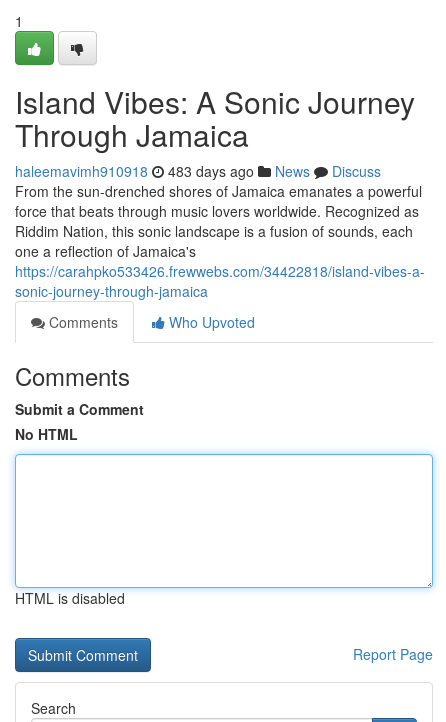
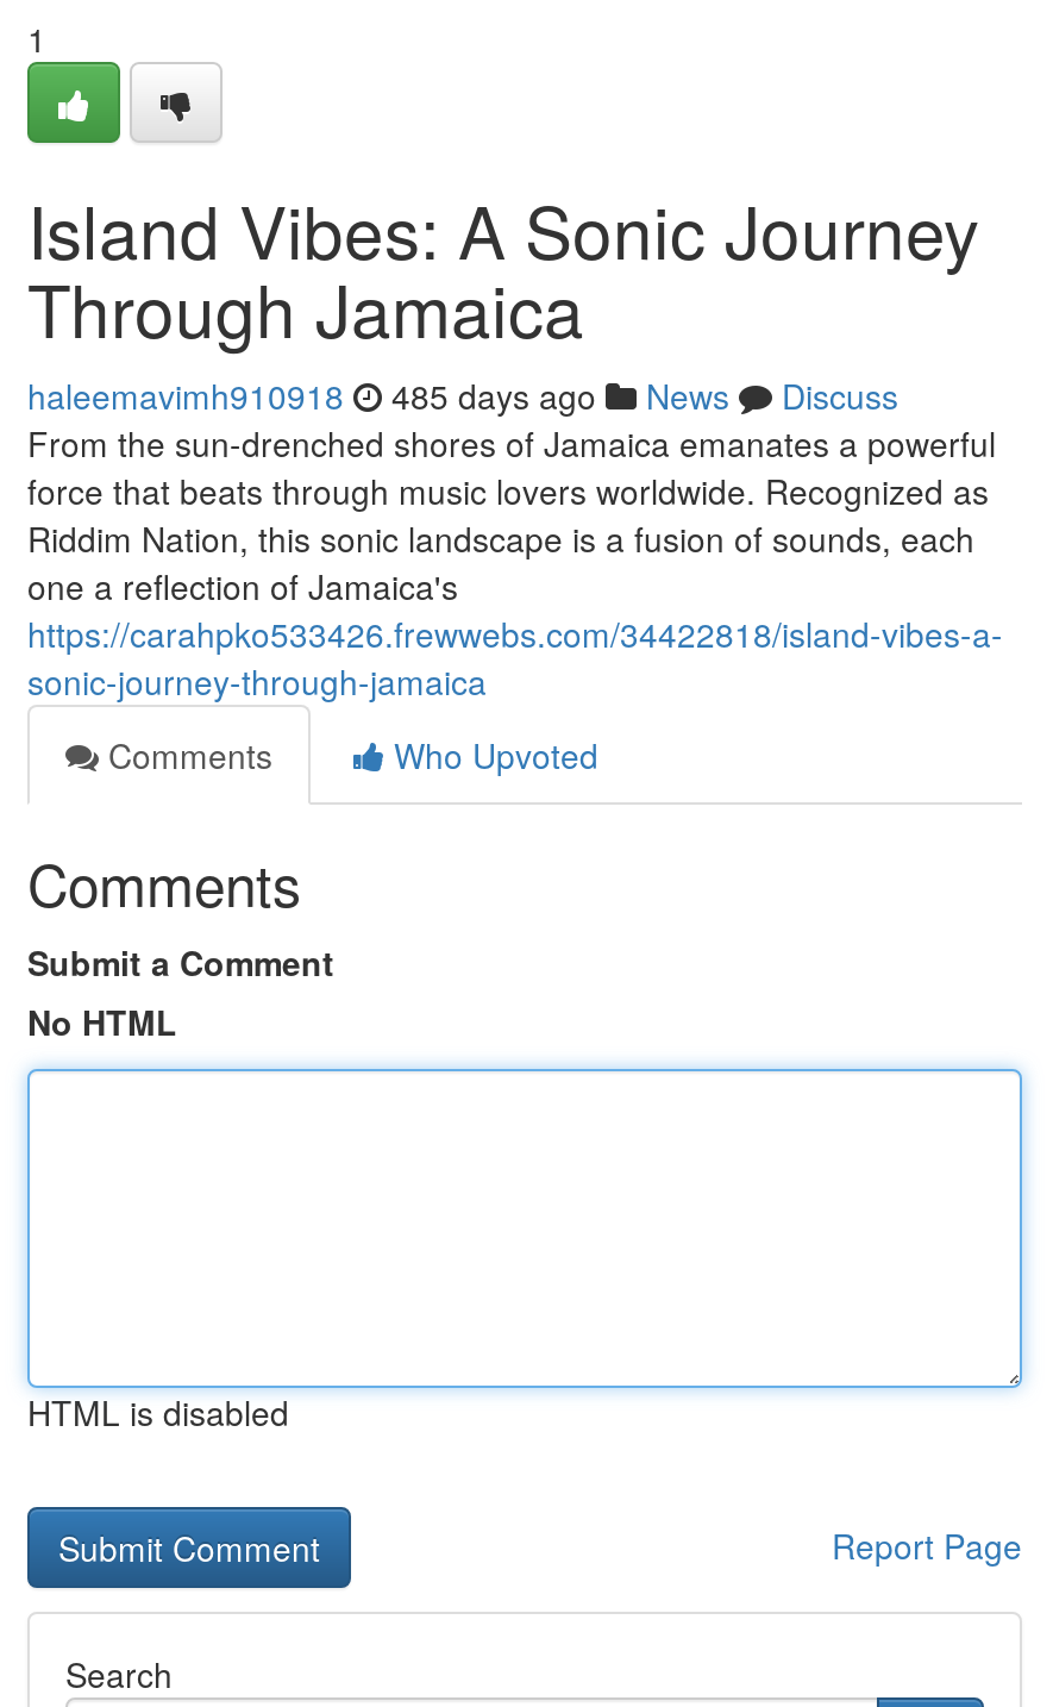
- haleemavimh910918 483 days ago News Discuss
+ haleemavimh910918 485 days ago News Discuss
